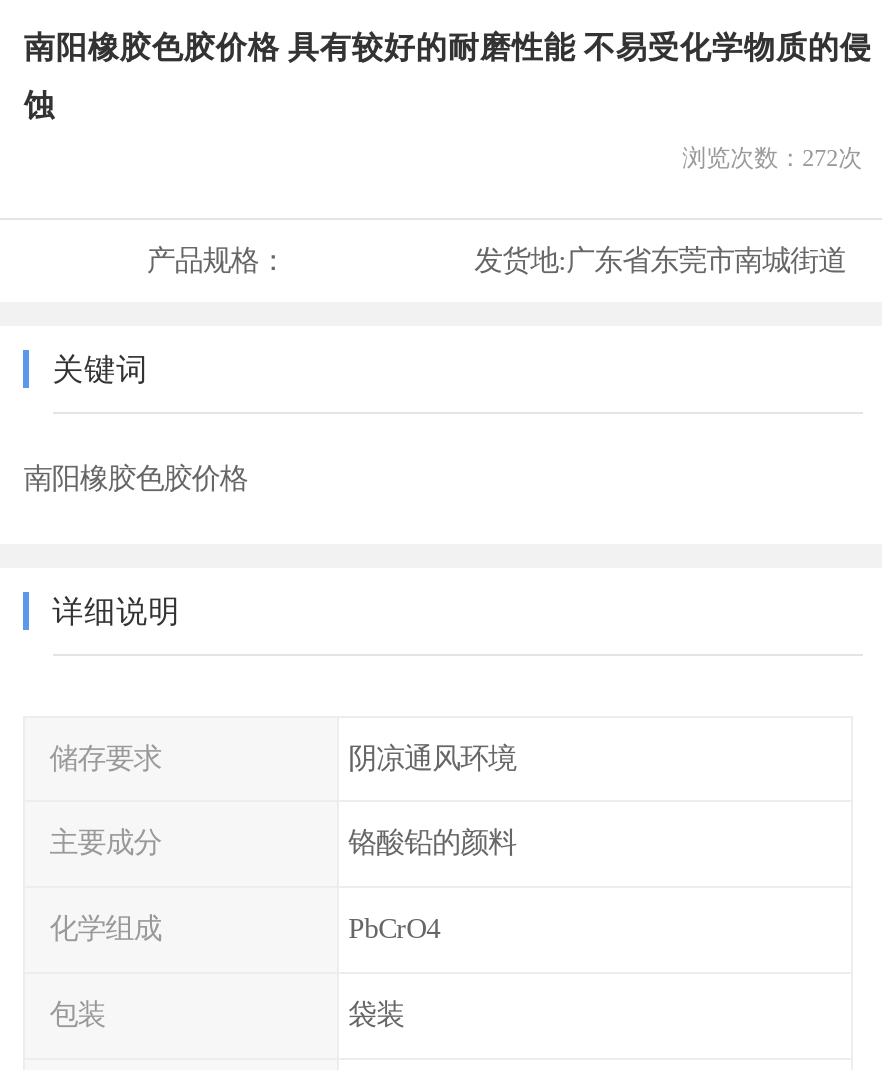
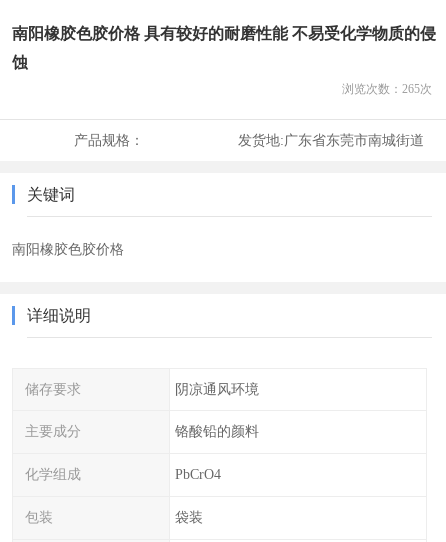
- 浏览次数：272次
+ 浏览次数：265次
